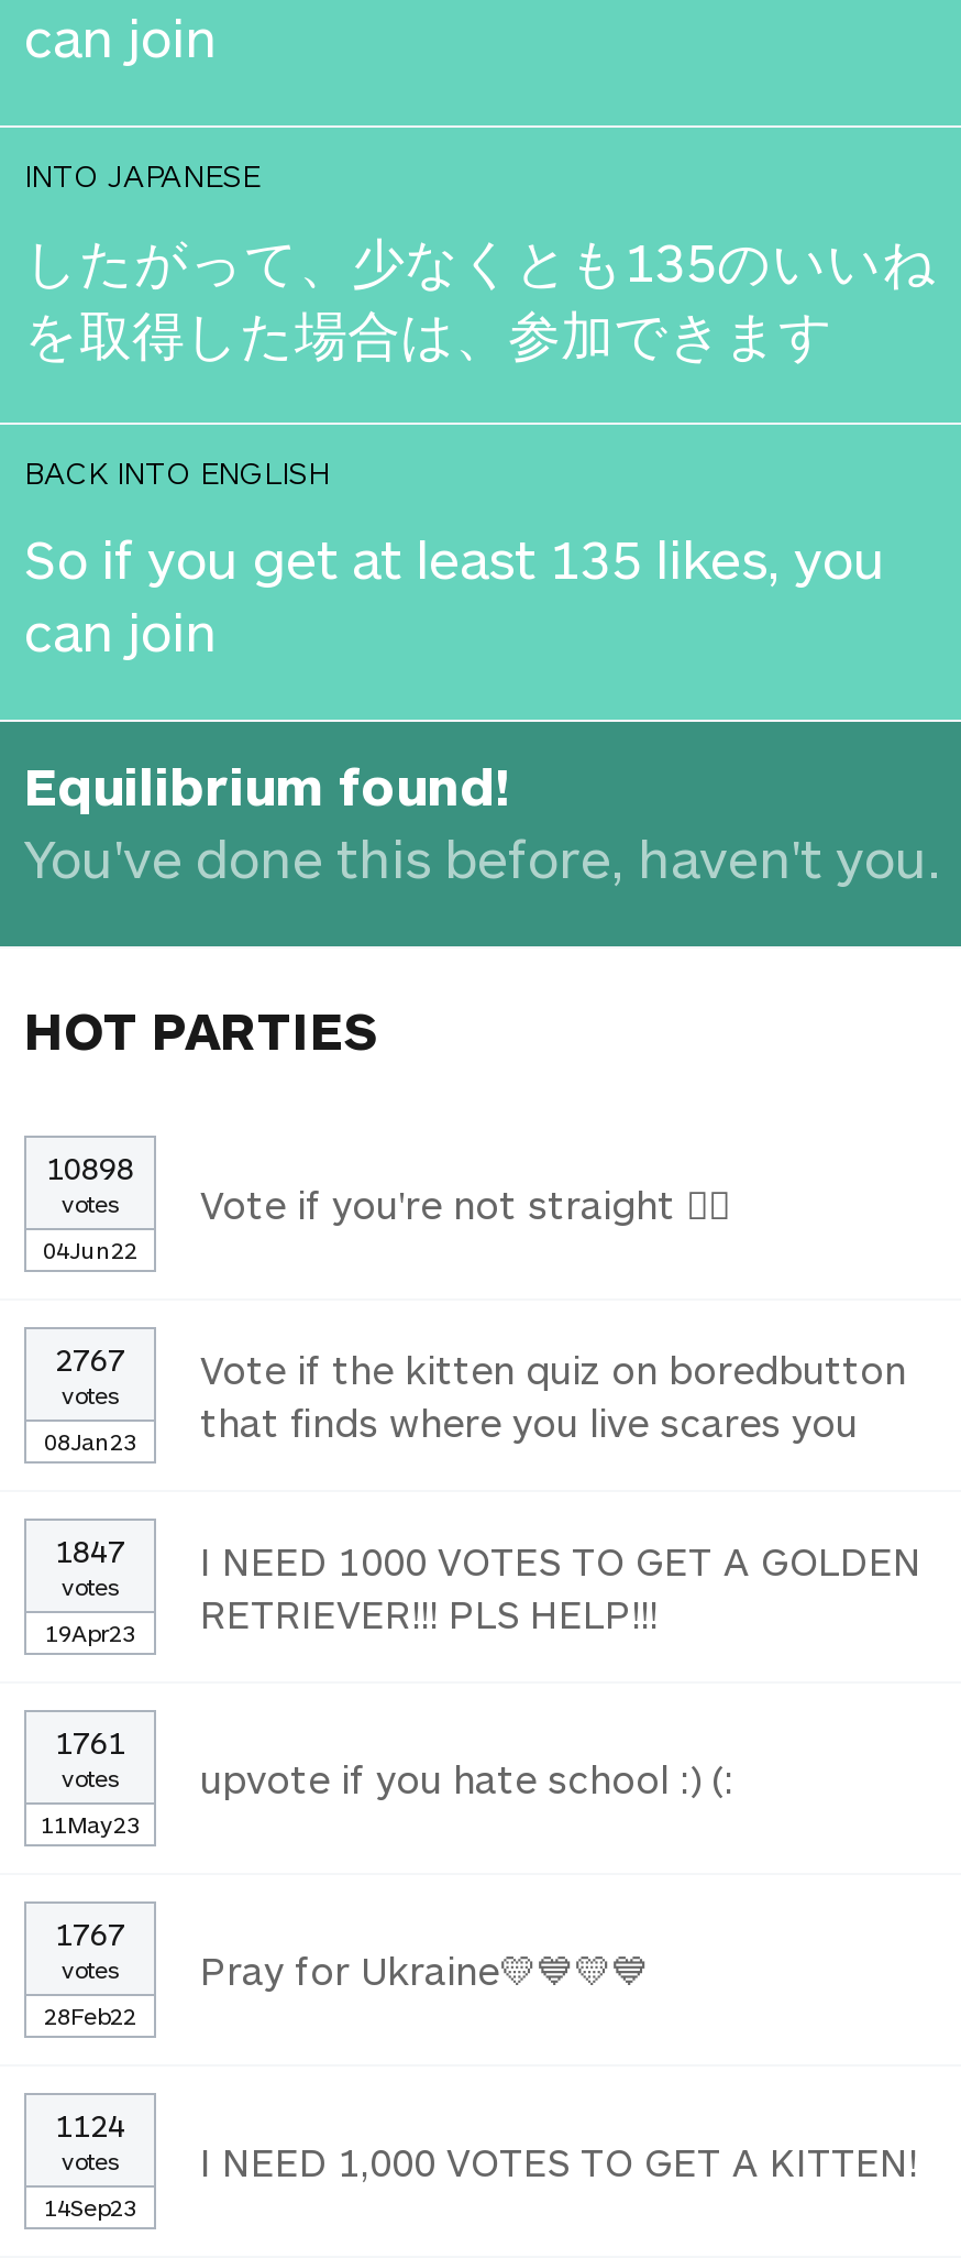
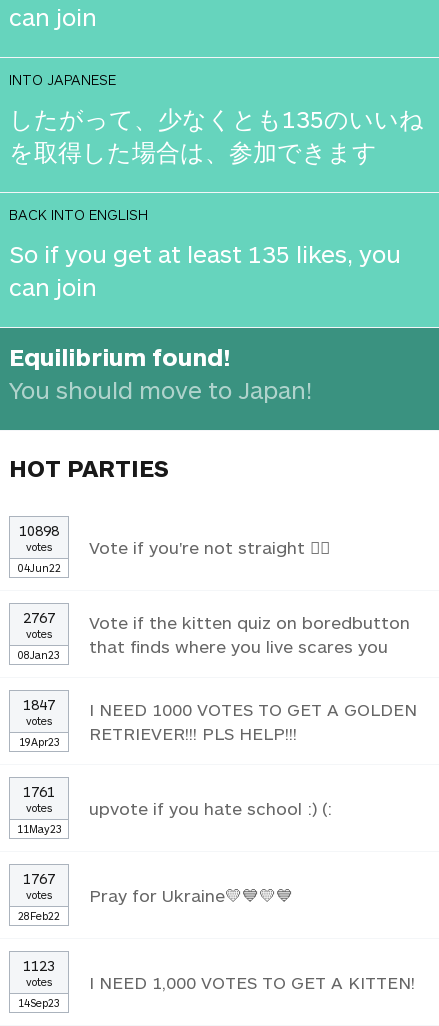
- You've done this before, haven't you.
+ You should move to Japan!

- 1124
+ 1123
